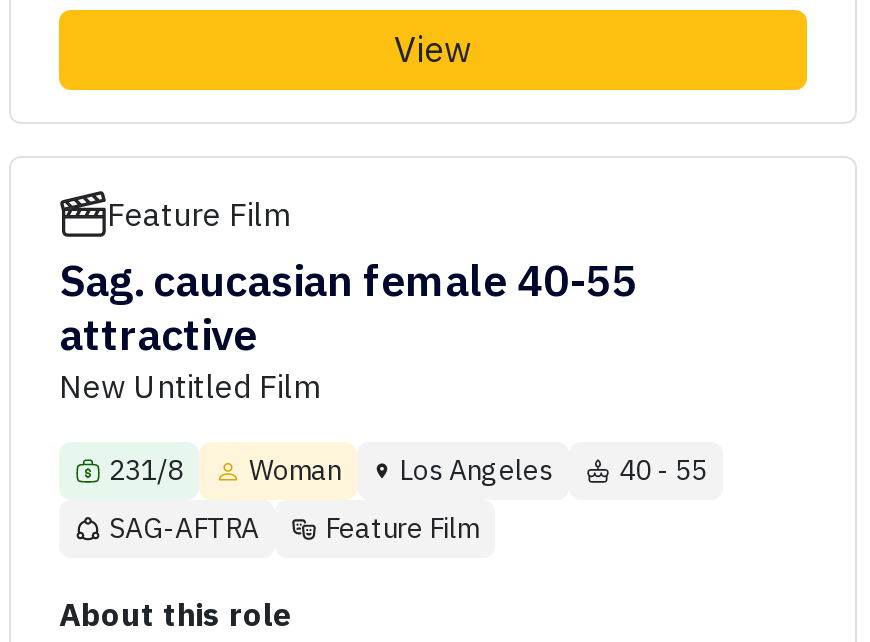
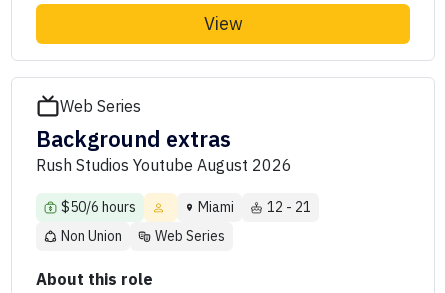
- Feature Film
- Sag. caucasian female 40-55
- attractive
- New Untitled Film
+ Web Series
+ Background extras
+ Rush Studios Youtube August 2026

- 231/8
- Woman
- Los Angeles
- 40 - 55
+ $50/6 hours
+ Miami
+ 12 - 21

- SAG-AFTRA
- Feature Film
+ Non Union
+ Web Series
